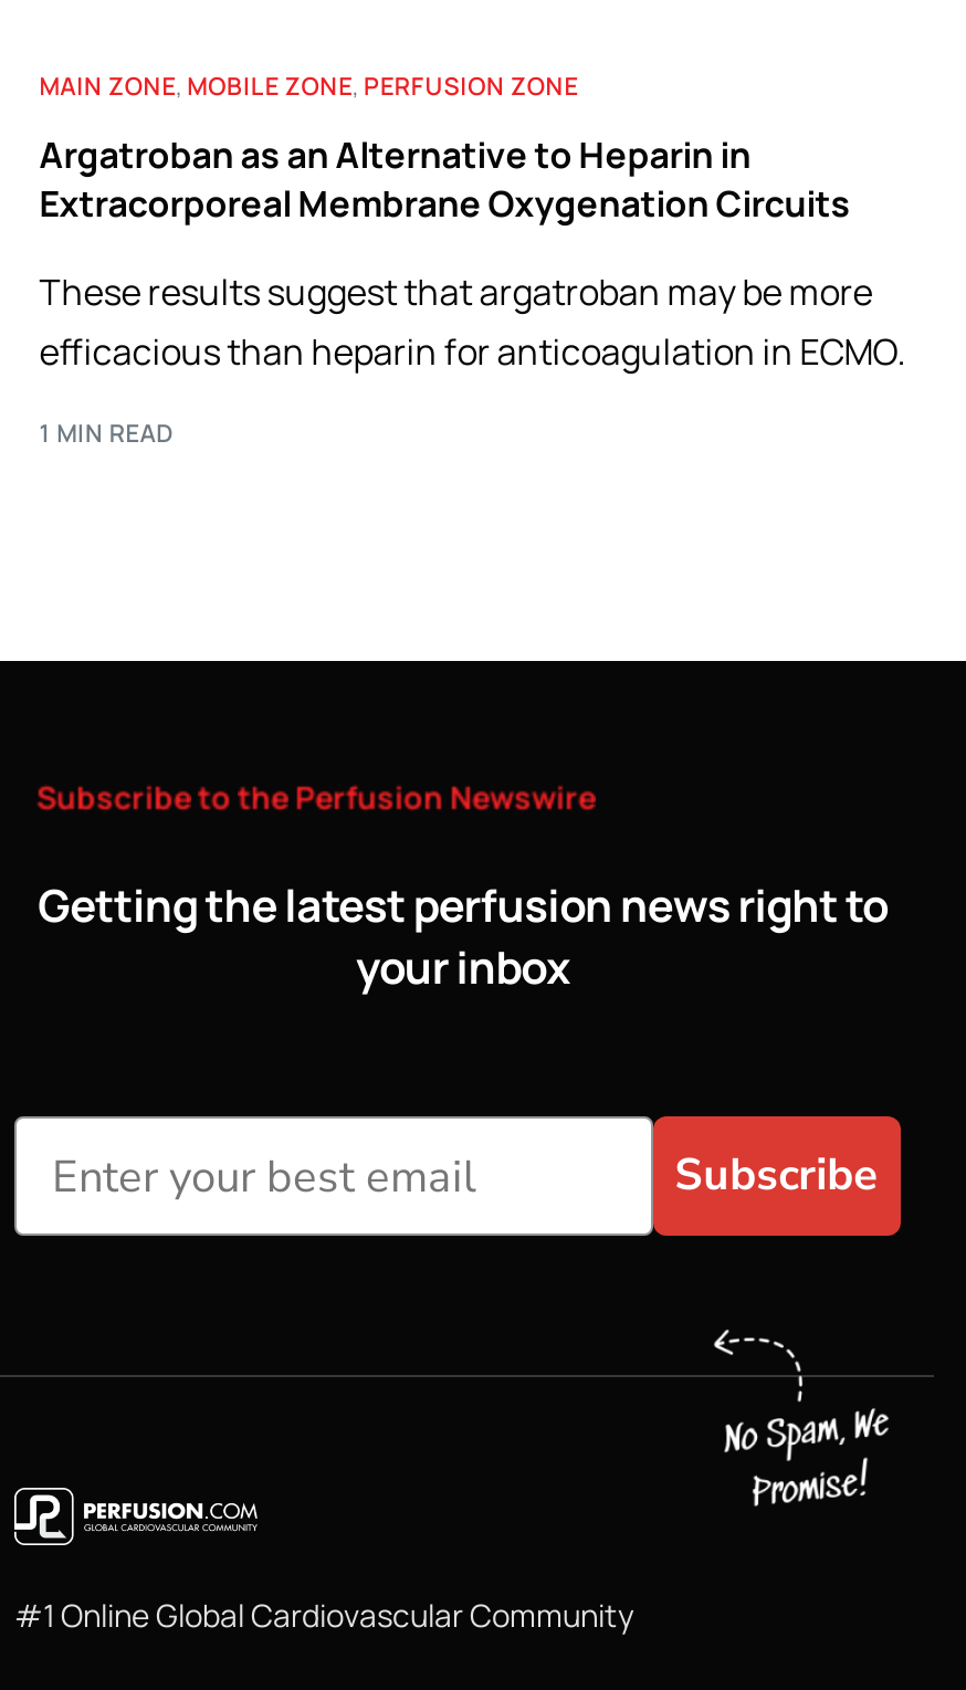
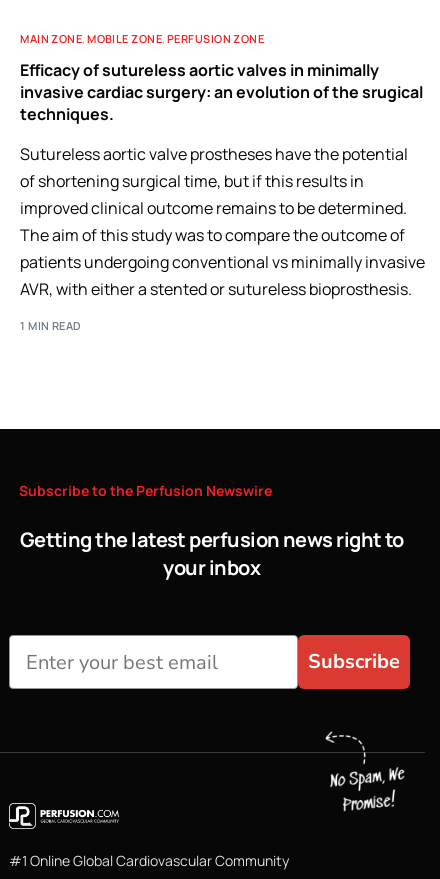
- Argatroban as an Alternative to Heparin in
- Extracorporeal Membrane Oxygenation Circuits
+ Efficacy of sutureless aortic valves in minimally
+ invasive cardiac surgery: an evolution of the srugical
+ techniques.

- These results suggest that argatroban may be more
- efficacious than heparin for anticoagulation in ECMO.
+ Sutureless aortic valve prostheses have the potential
+ of shortening surgical time, but if this results in
+ improved clinical outcome remains to be determined.
+ The aim of this study was to compare the outcome of
+ patients undergoing conventional vs minimally invasive
+ AVR, with either a stented or sutureless bioprosthesis.
